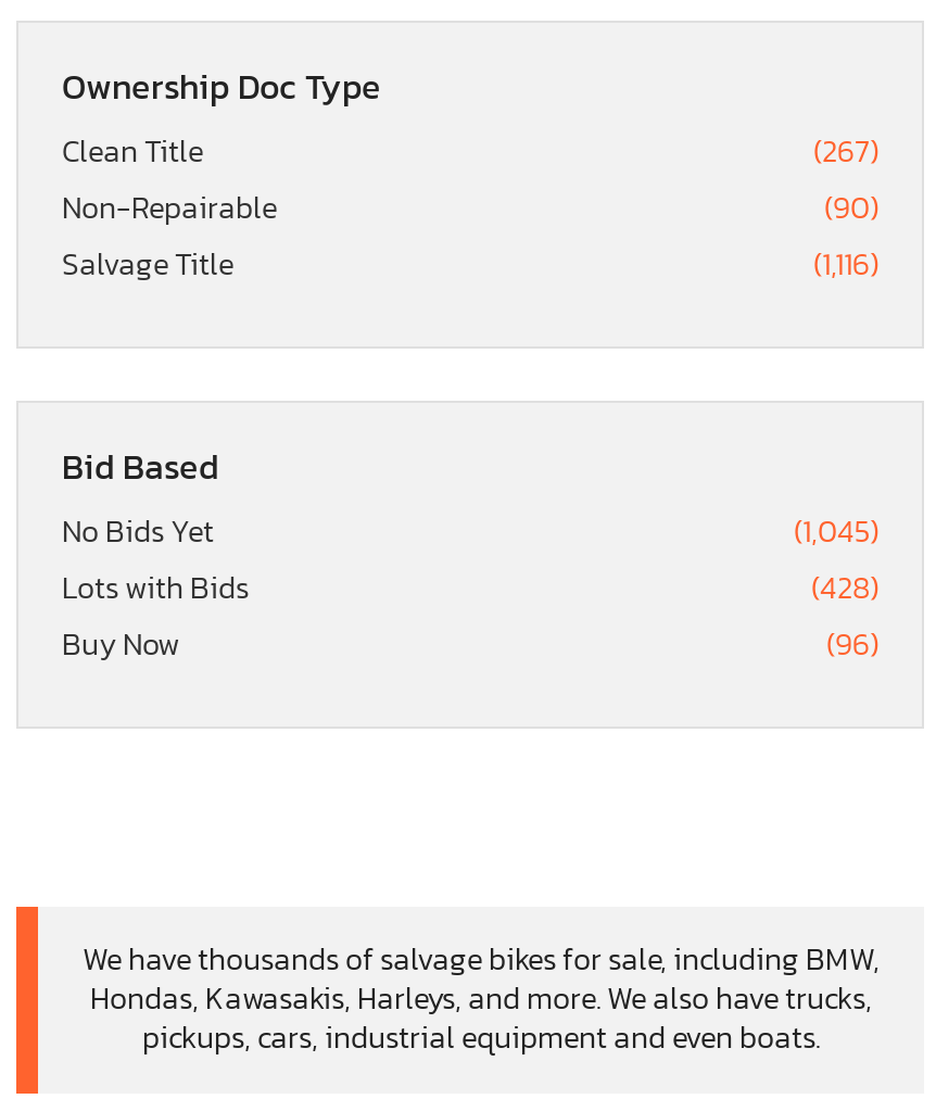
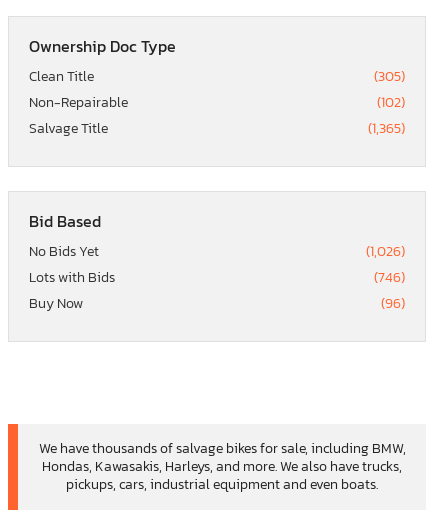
- (267)
+ (305)

- (90)
+ (102)

- (1,116)
+ (1,365)

- (1,045)
+ (1,026)

- (428)
+ (746)
